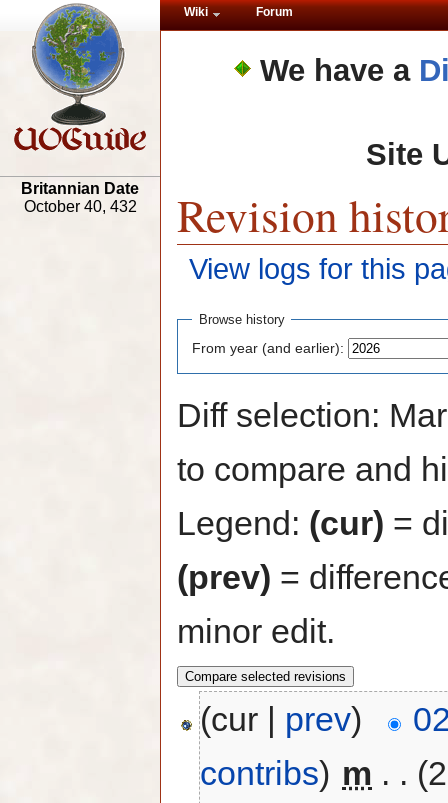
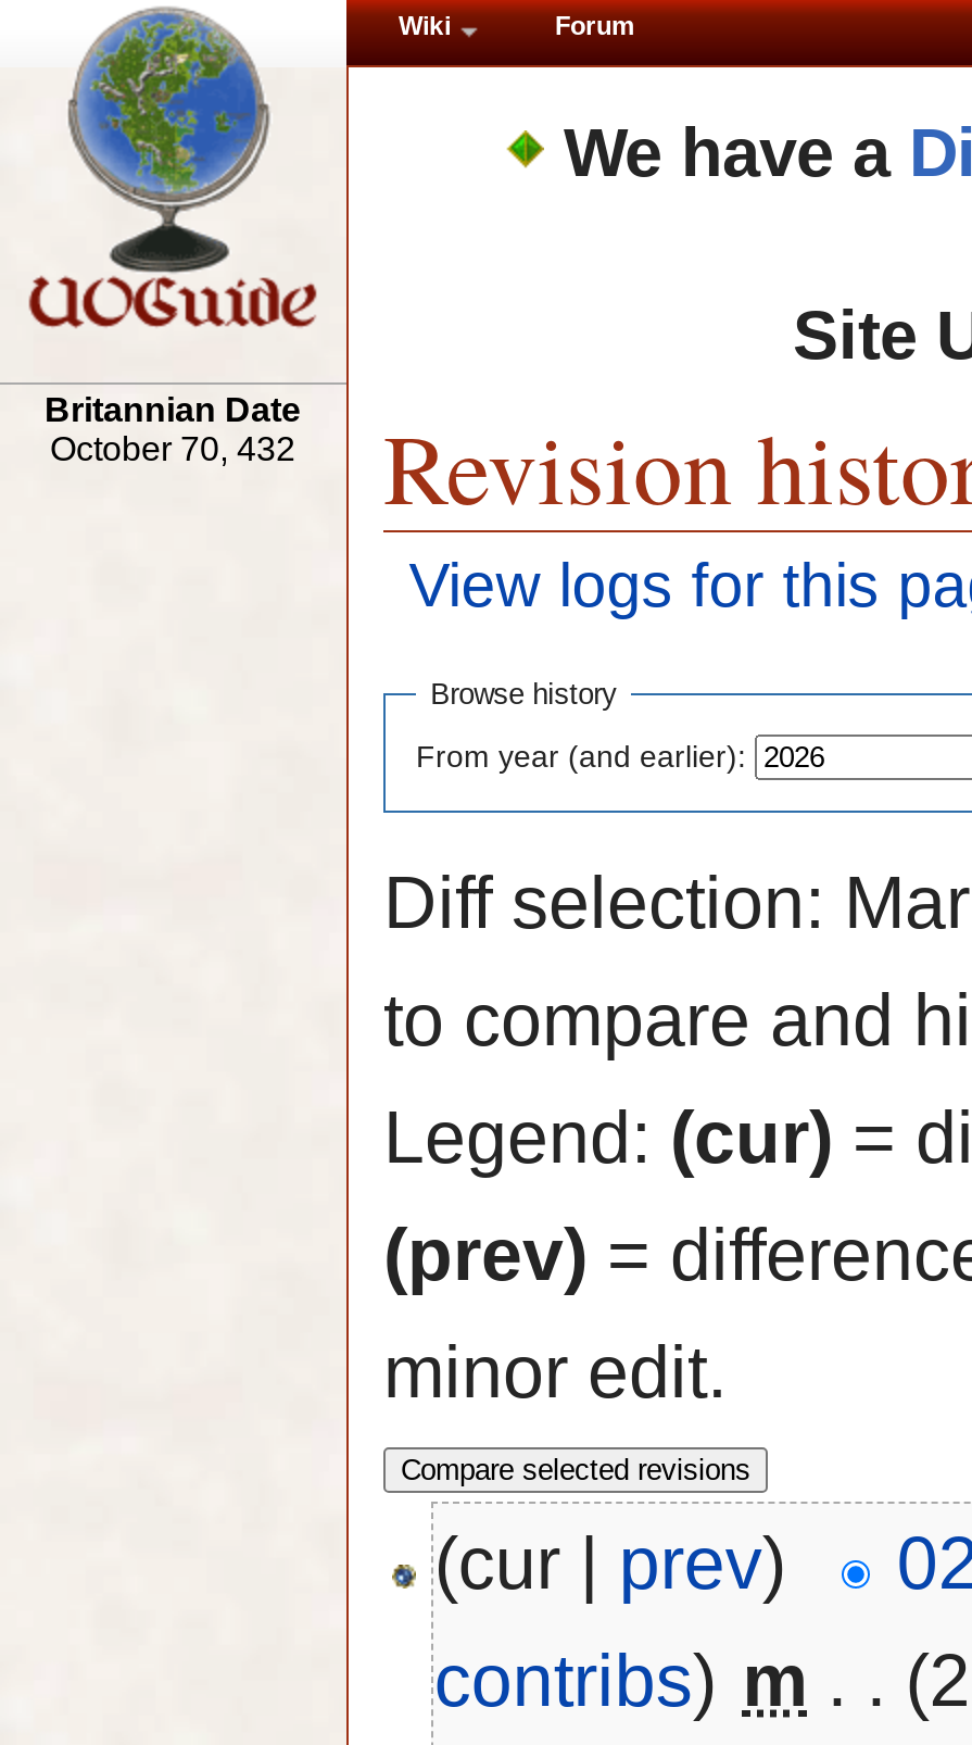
- October 40, 432
+ October 70, 432
